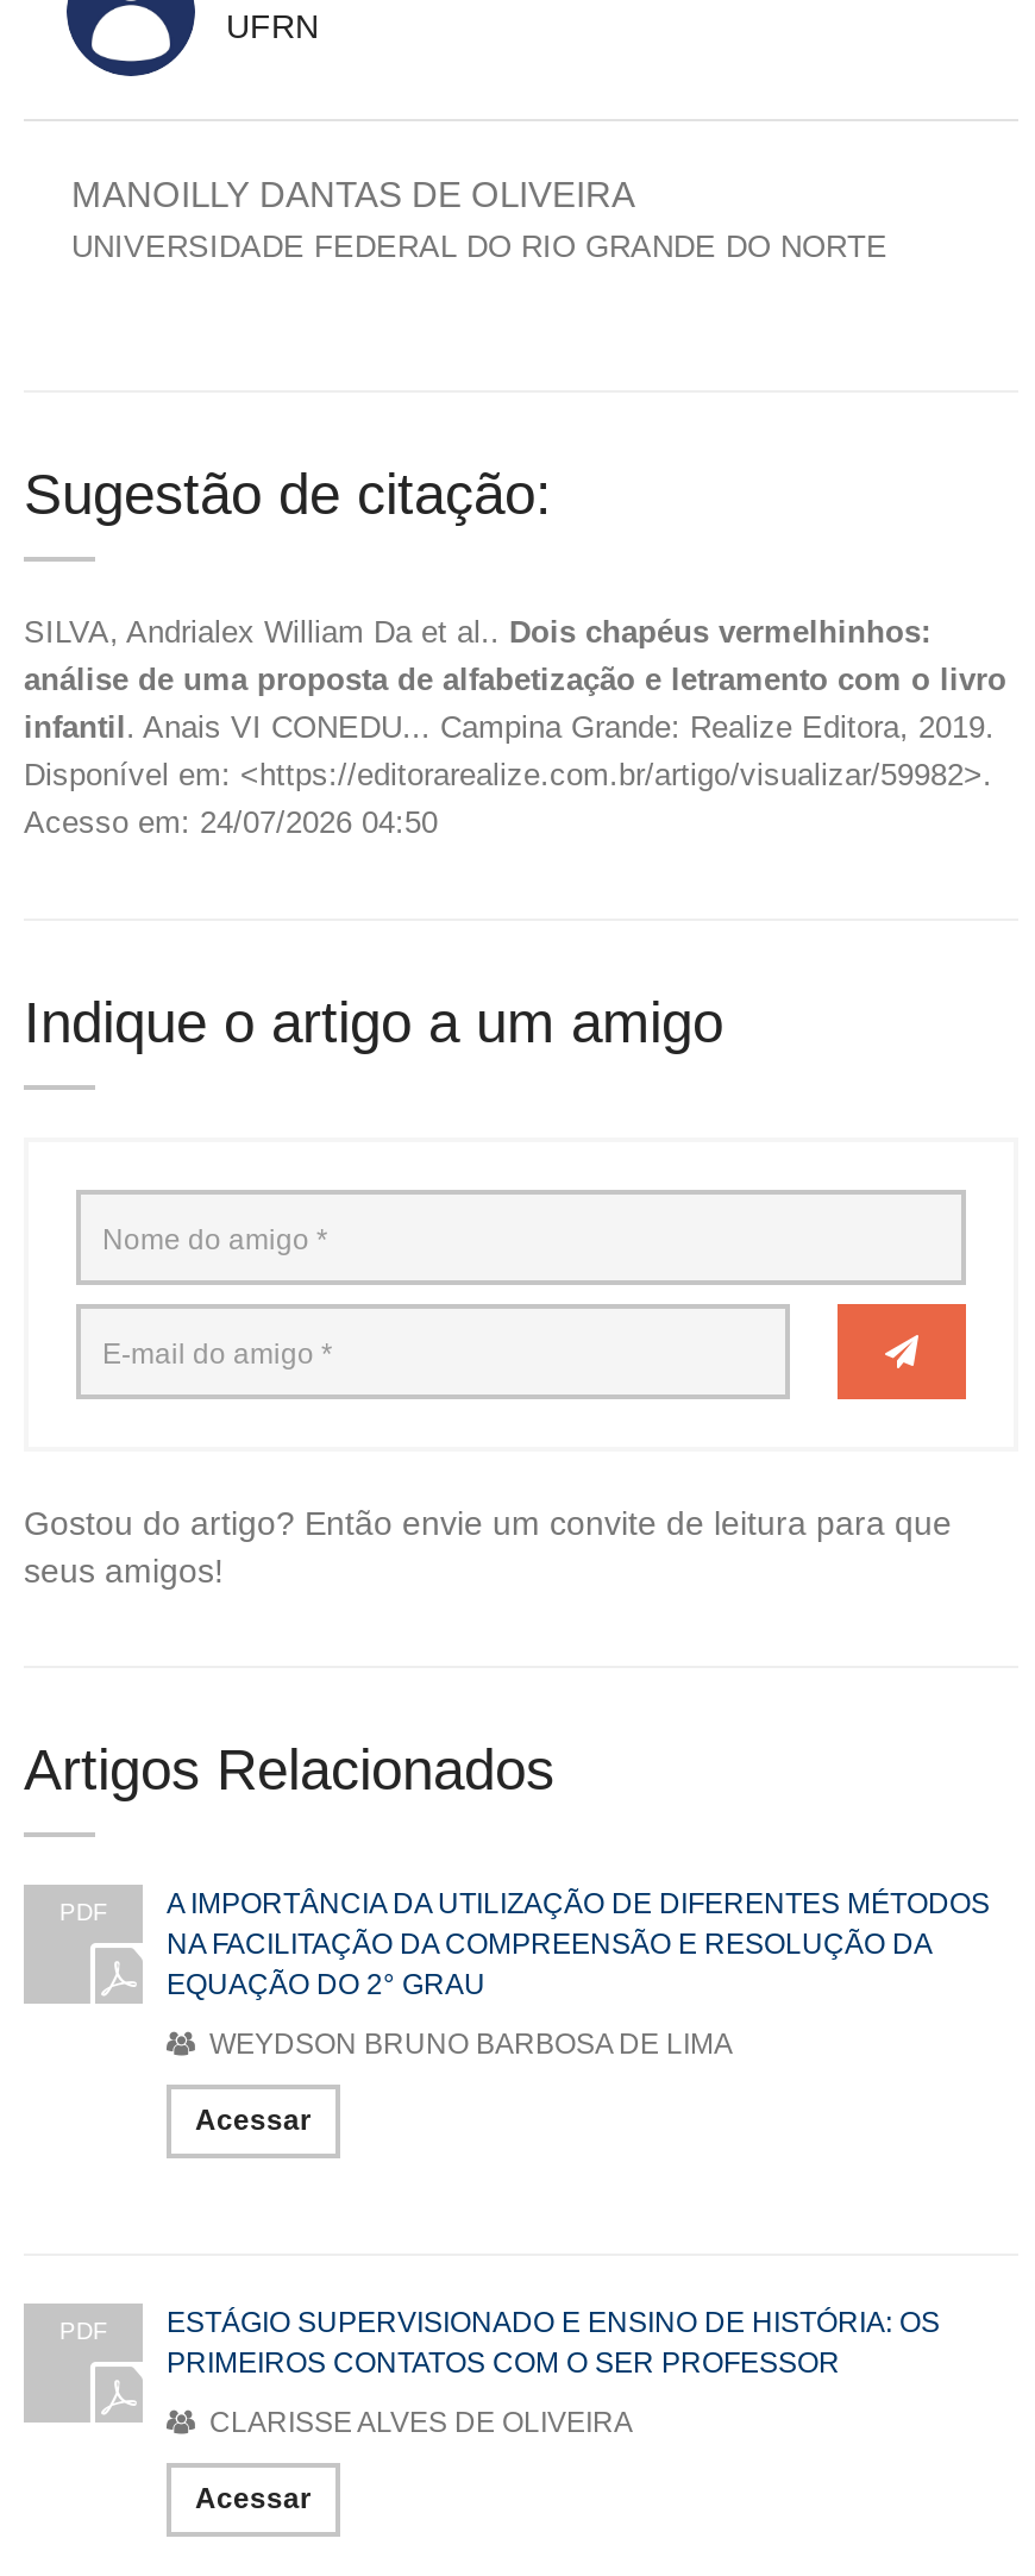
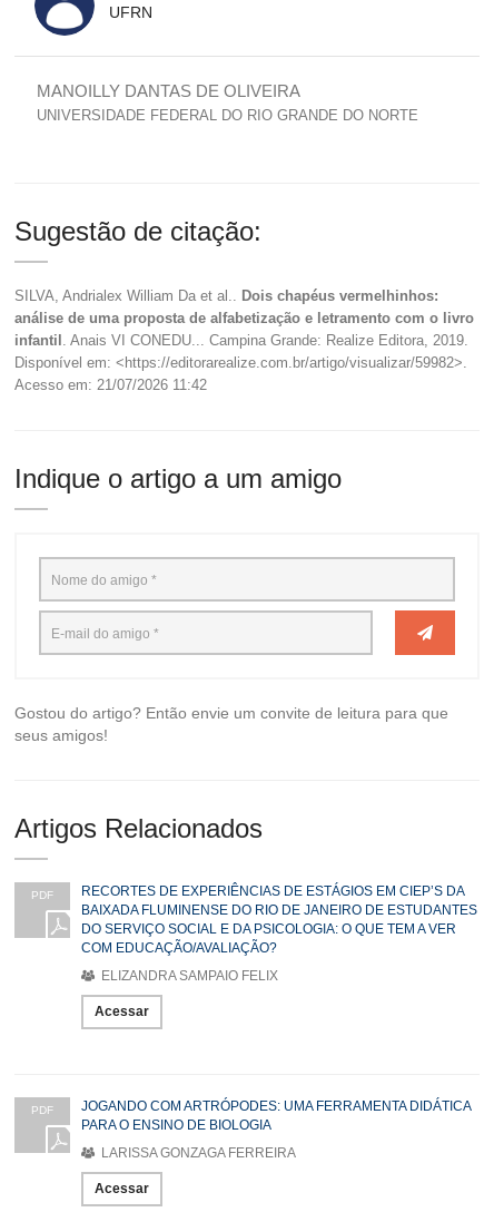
- Acesso em: 24/07/2026 04:50
+ Acesso em: 21/07/2026 11:42

- A IMPORTÂNCIA DA UTILIZAÇÃO DE DIFERENTES MÉTODOS
- NA FACILITAÇÃO DA COMPREENSÃO E RESOLUÇÃO DA
- EQUAÇÃO DO 2° GRAU
+ RECORTES DE EXPERIÊNCIAS DE ESTÁGIOS EM CIEP’S DA
+ BAIXADA FLUMINENSE DO RIO DE JANEIRO DE ESTUDANTES
+ DO SERVIÇO SOCIAL E DA PSICOLOGIA: O QUE TEM A VER
+ COM EDUCAÇÃO/AVALIAÇÃO?

- WEYDSON BRUNO BARBOSA DE LIMA
+ ELIZANDRA SAMPAIO FELIX

- ESTÁGIO SUPERVISIONADO E ENSINO DE HISTÓRIA: OS
- PRIMEIROS CONTATOS COM O SER PROFESSOR
+ JOGANDO COM ARTRÓPODES: UMA FERRAMENTA DIDÁTICA
+ PARA O ENSINO DE BIOLOGIA

- CLARISSE ALVES DE OLIVEIRA
+ LARISSA GONZAGA FERREIRA
